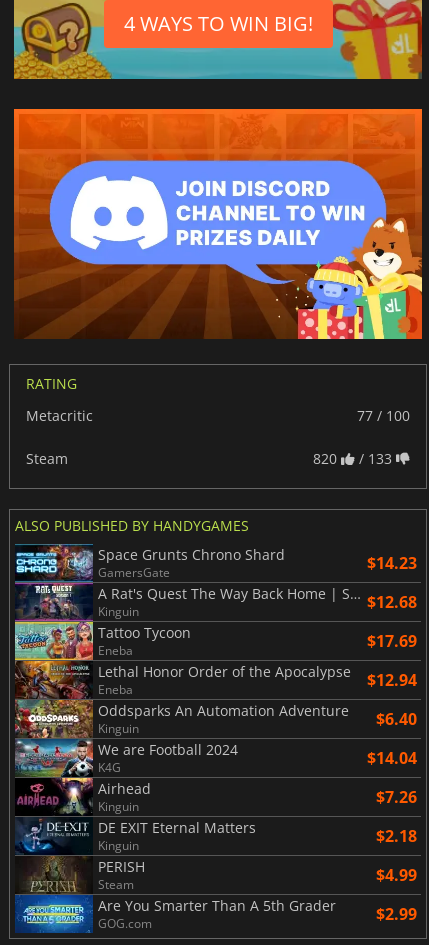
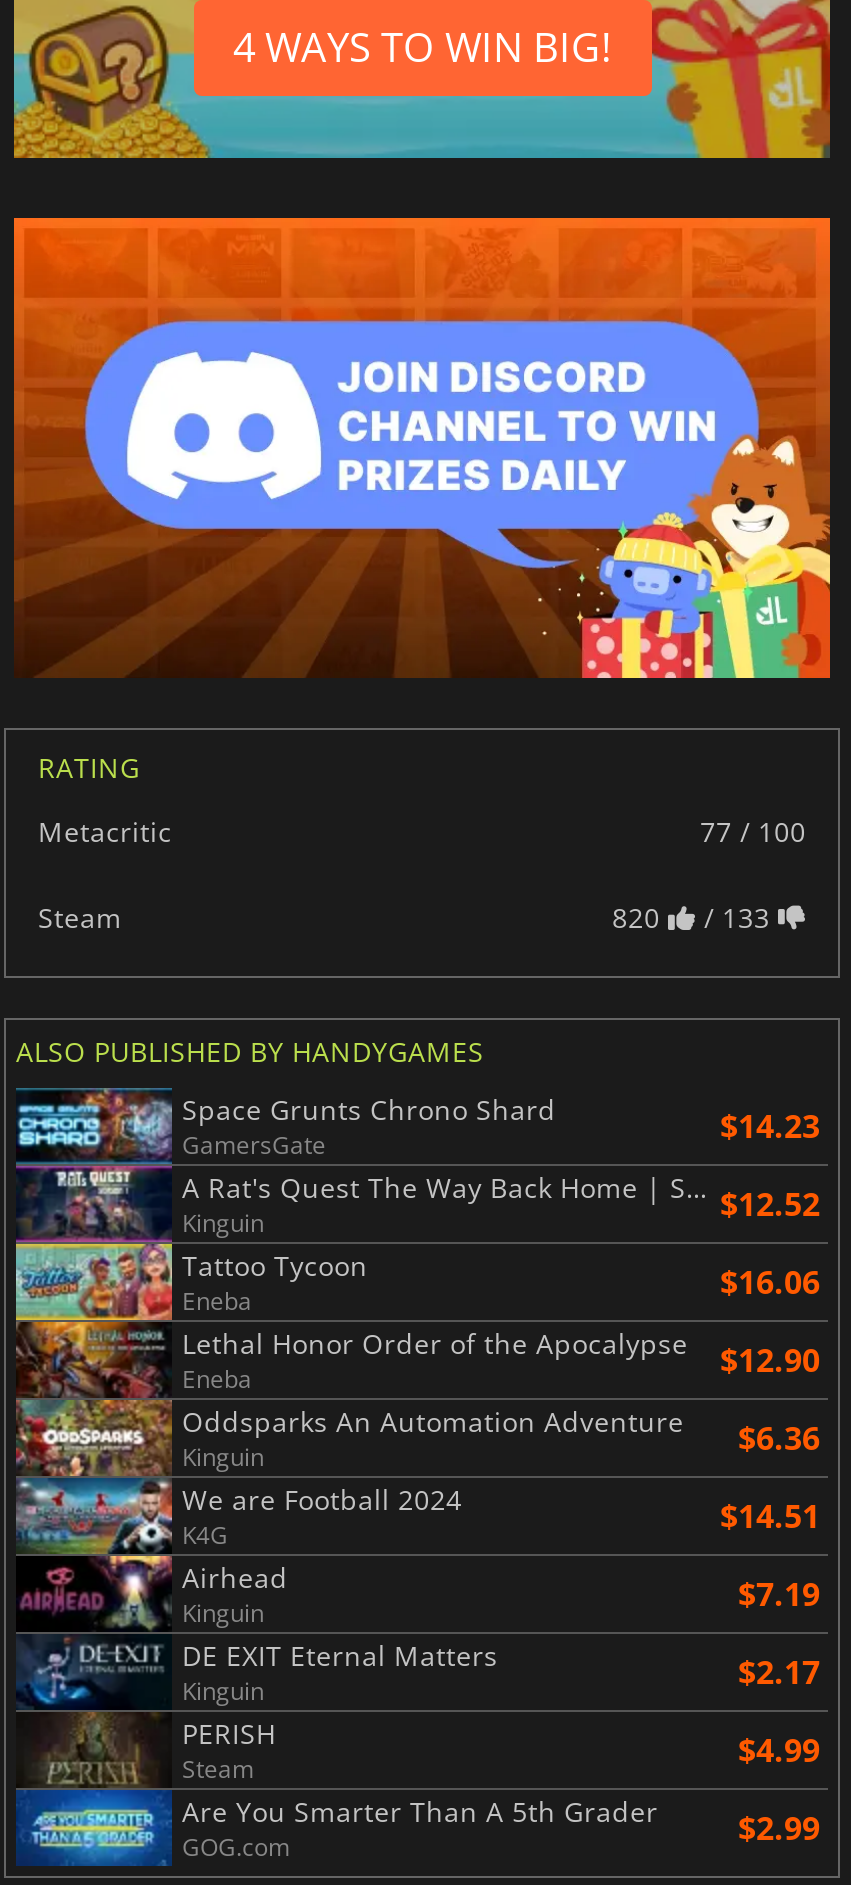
- $12.68
+ $12.52

- $17.69
+ $16.06

- Lethal Honor Order of the Apocalypse $12.94
+ Lethal Honor Order of the Apocalypse $12.90

- Oddsparks An Automation Adventure $6.40
+ Oddsparks An Automation Adventure $6.36

- $14.04
+ $14.51

- $7.26
+ $7.19

- $2.18
+ $2.17
